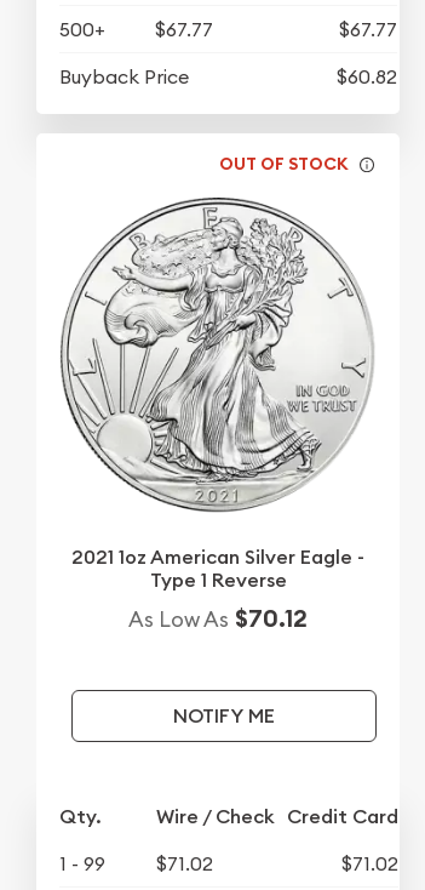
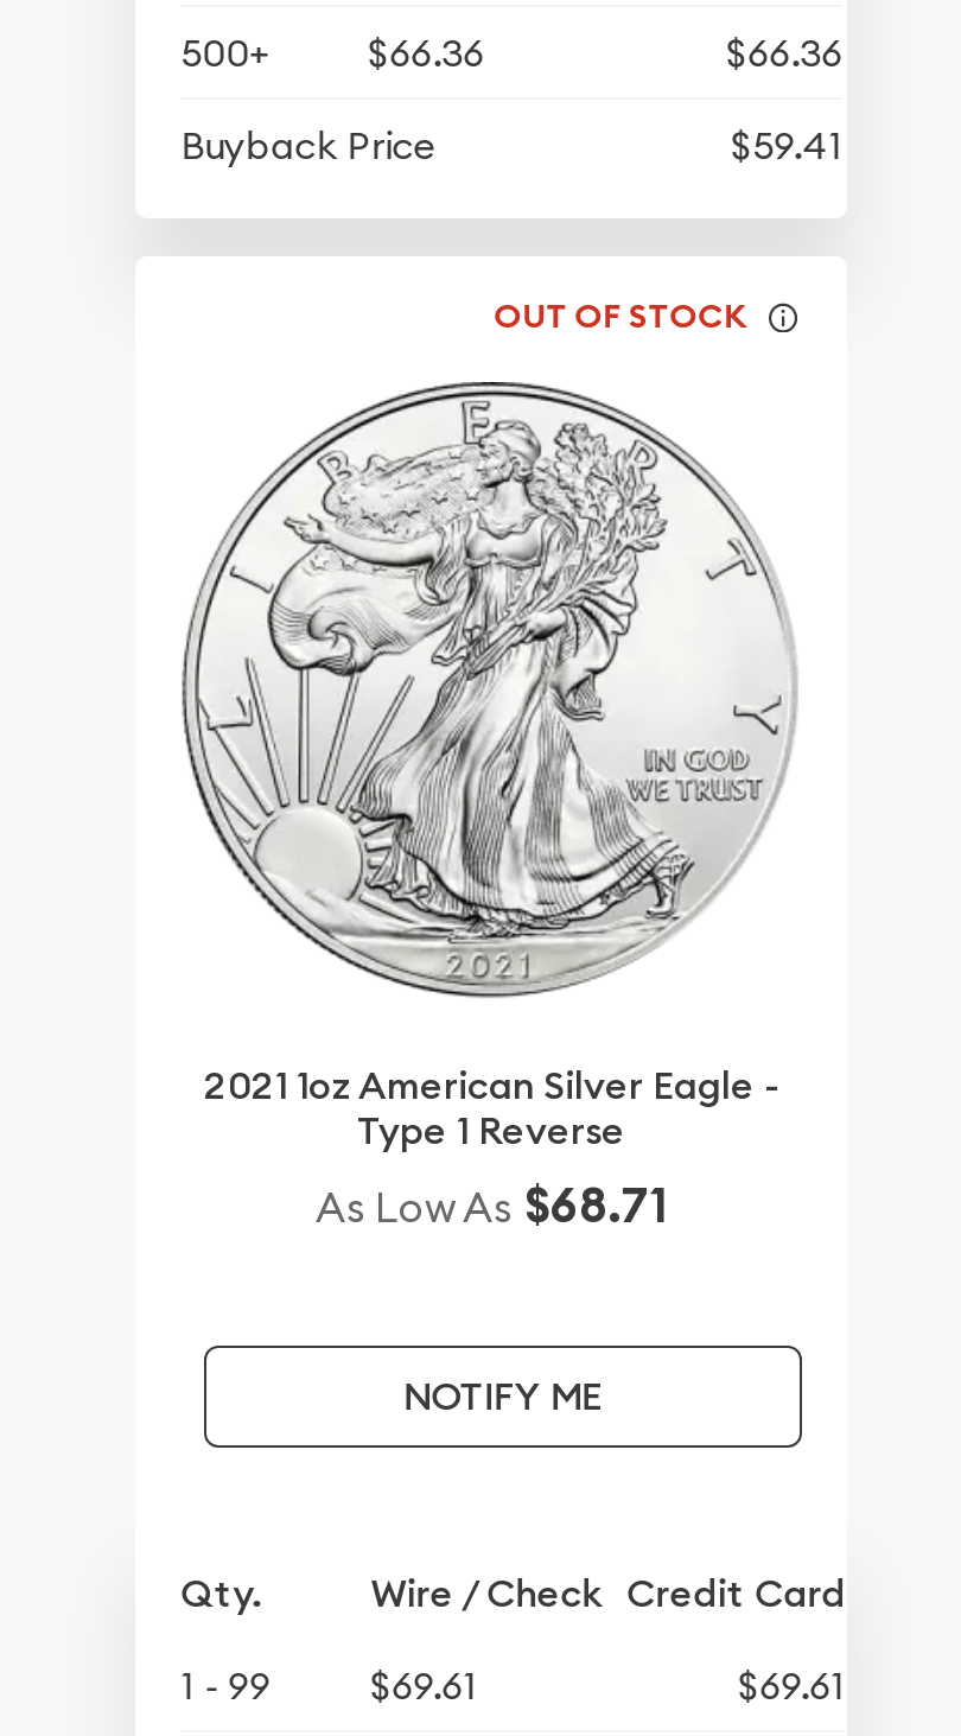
- $67.77
+ $66.36

- $67.77
+ $66.36

- $60.82
+ $59.41

- As Low As $70.12
+ As Low As $68.71

- $71.02
+ $69.61

- $71.02
+ $69.61
